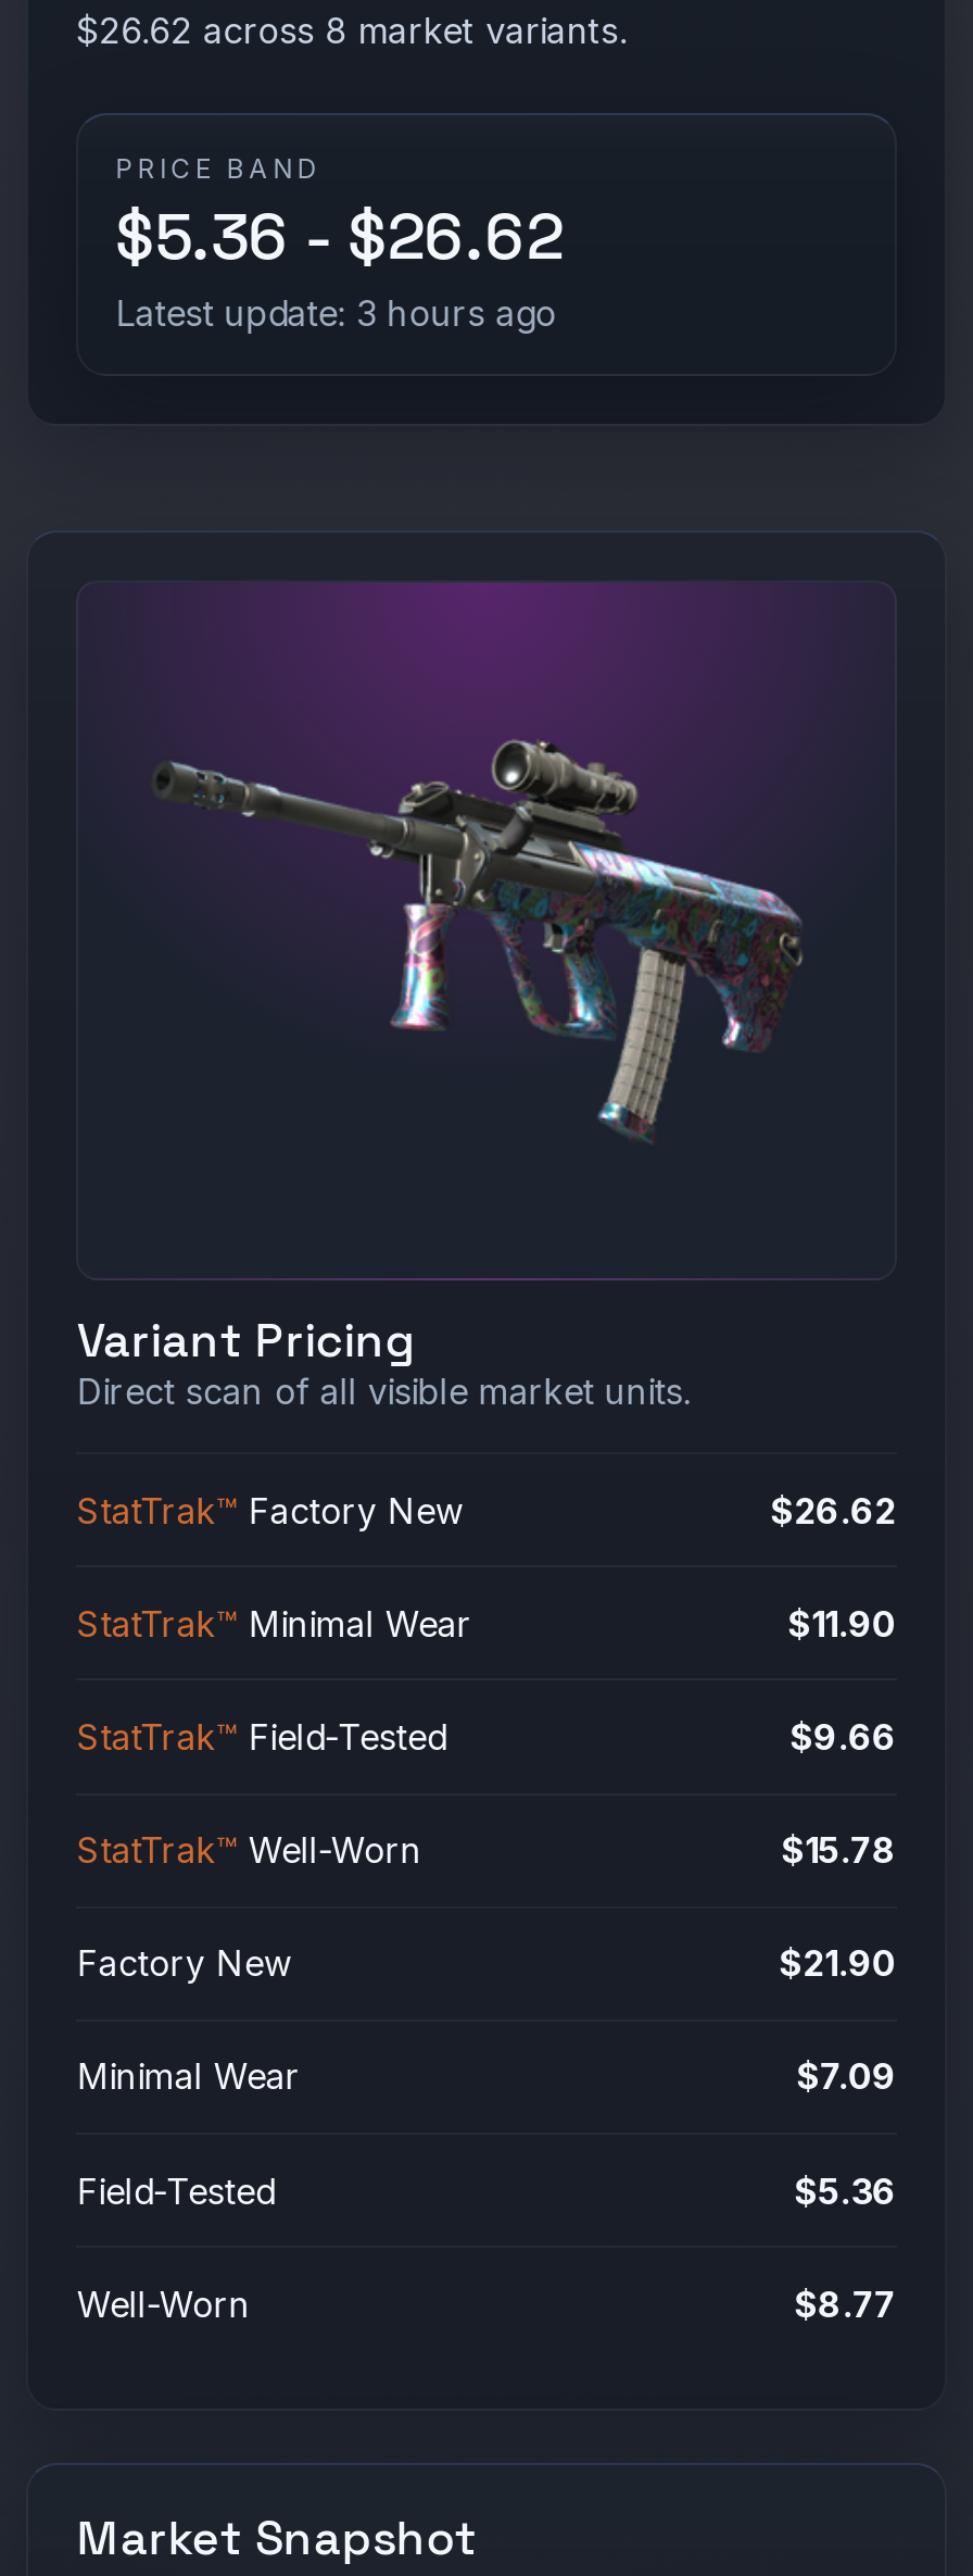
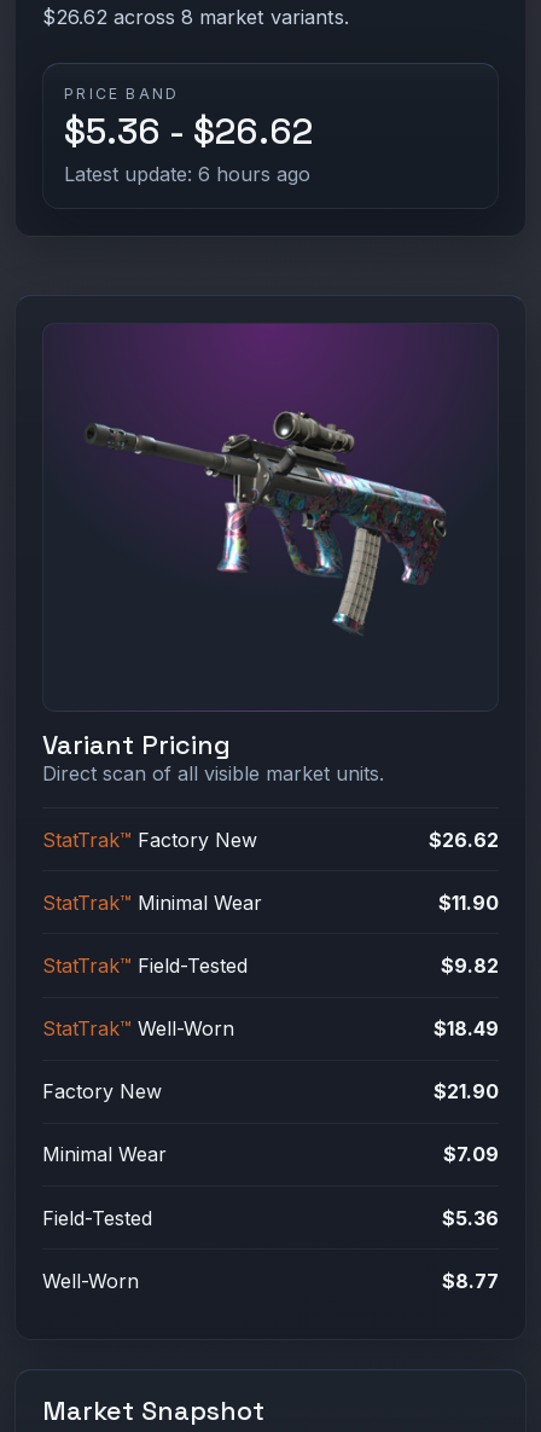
- Latest update: 3 hours ago
+ Latest update: 6 hours ago

- $9.66
+ $9.82

- $15.78
+ $18.49
